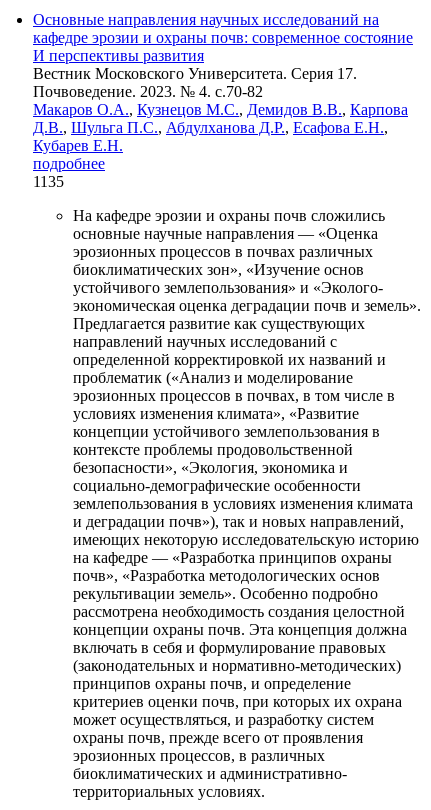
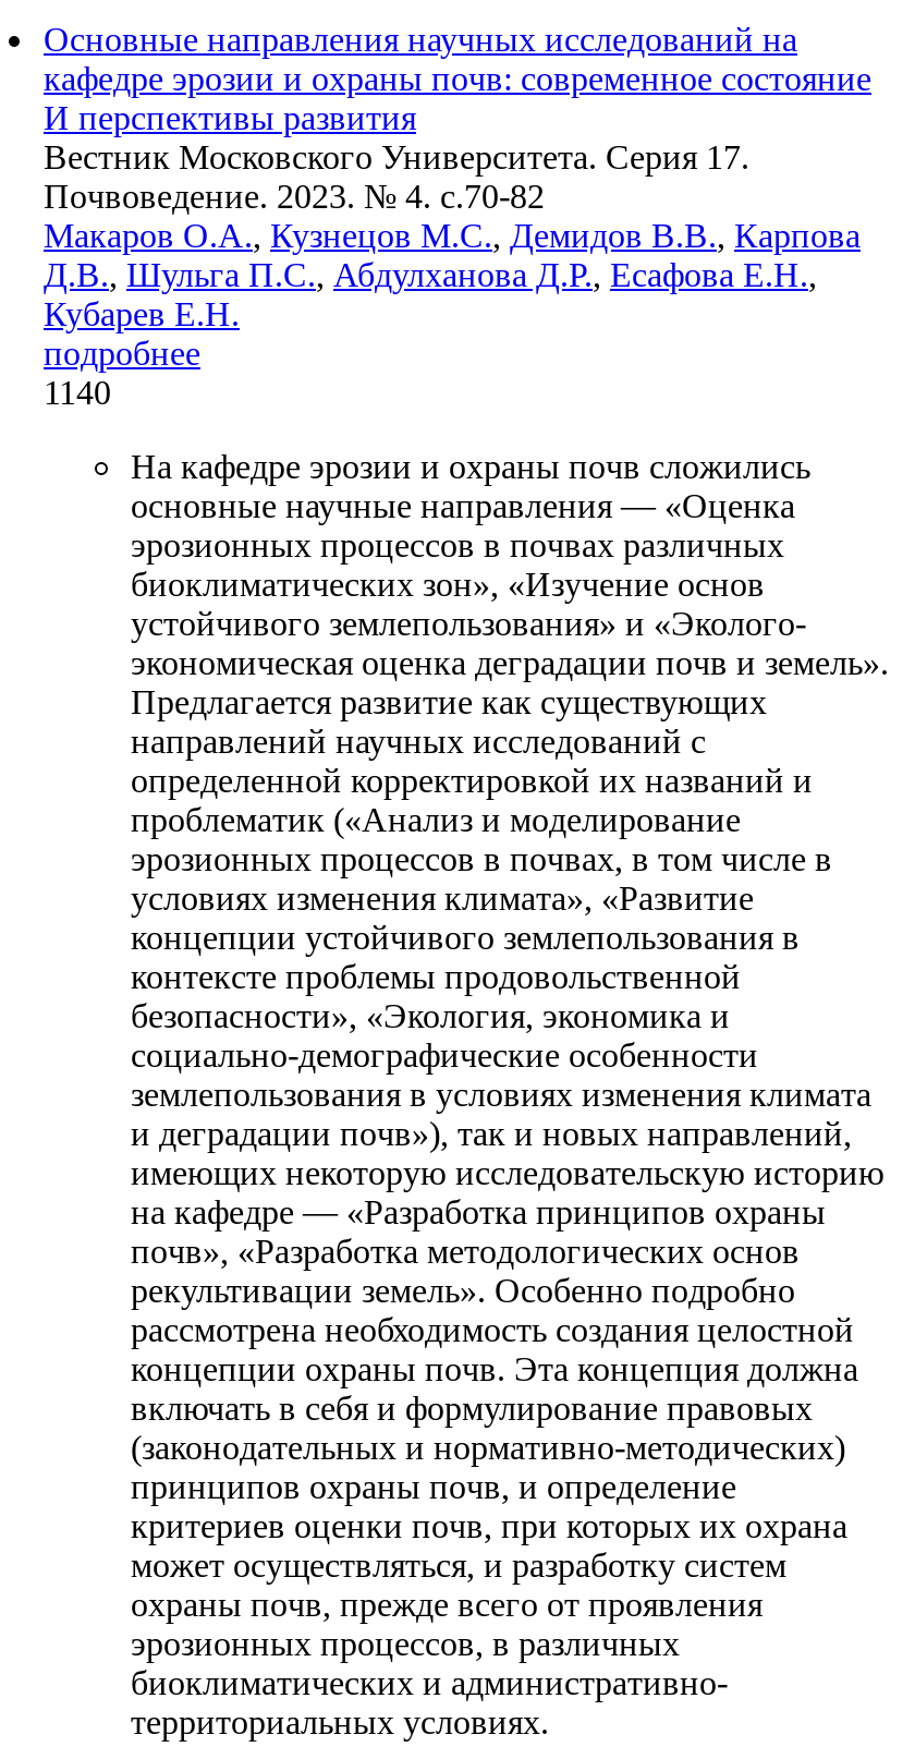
- 1135
+ 1140
